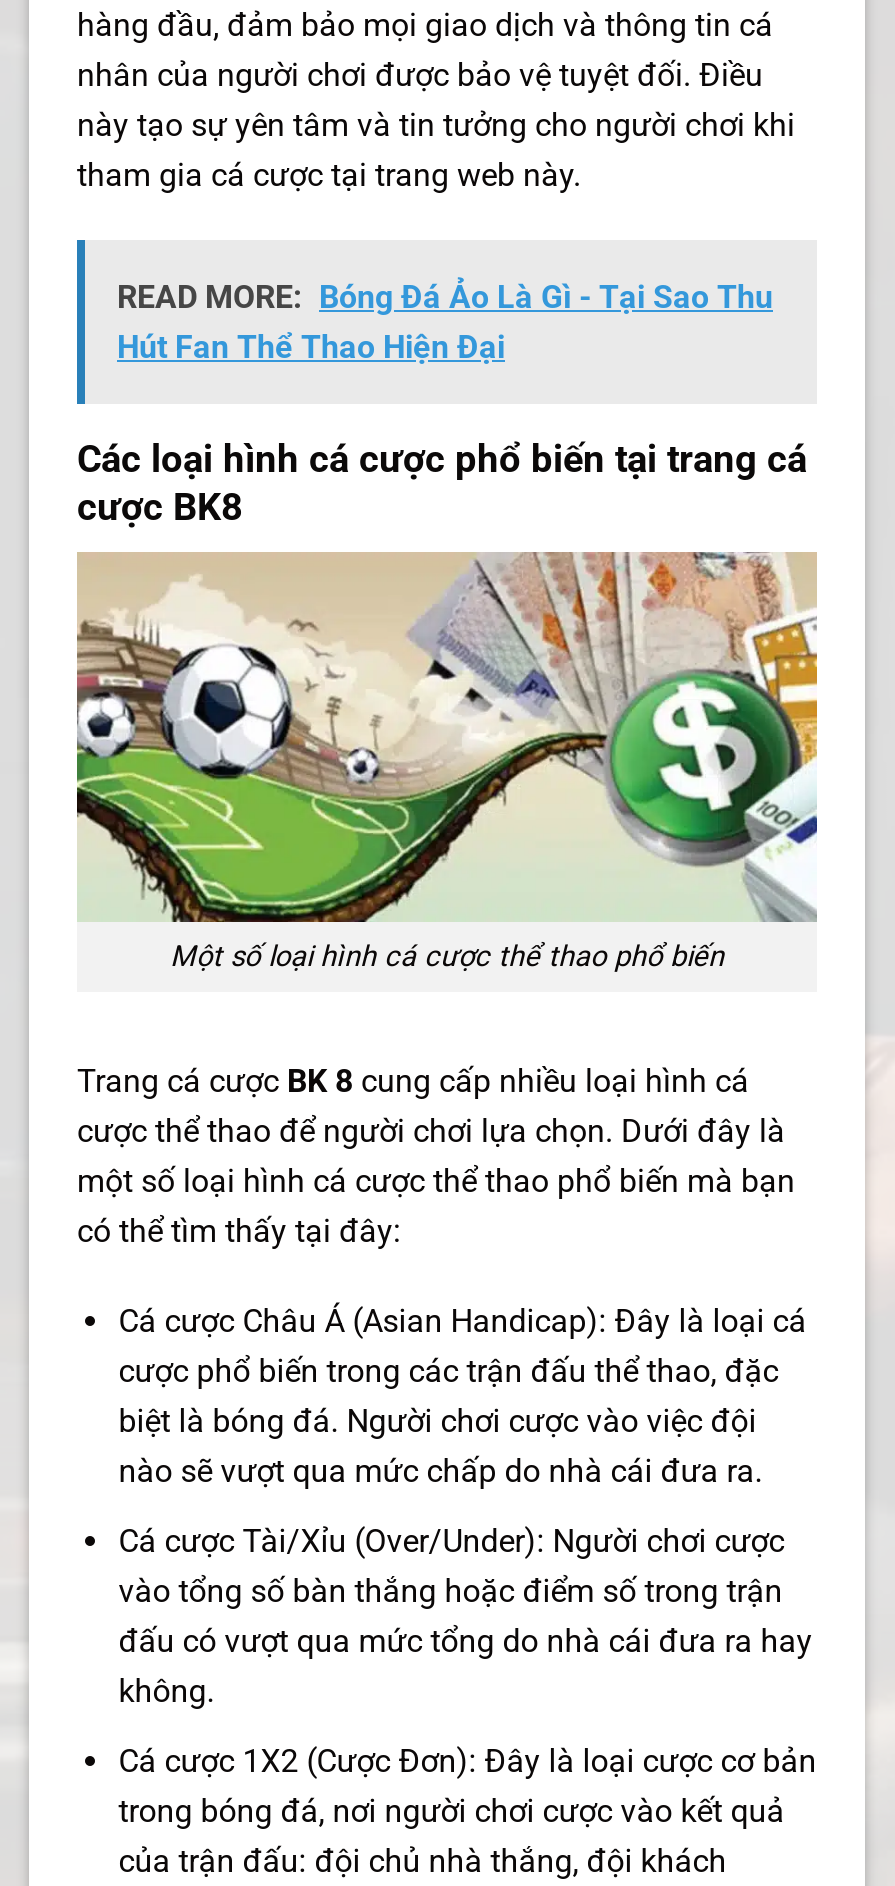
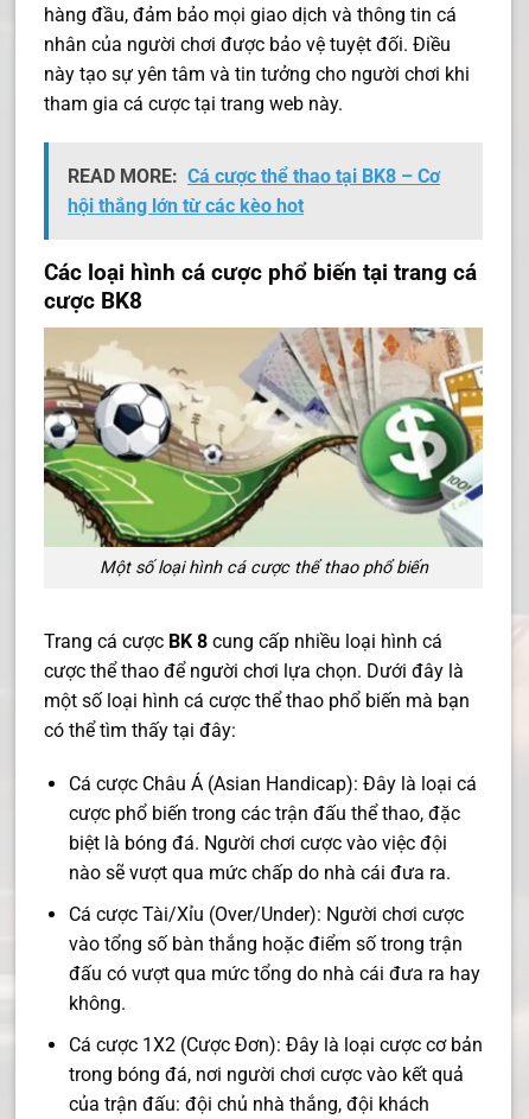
- READ MORE: Bóng Đá Ảo Là Gì - Tại Sao Thu
- Hút Fan Thể Thao Hiện Đại
+ READ MORE: Cá cược thể thao tại BK8 – Cơ
+ hội thắng lớn từ các kèo hot
